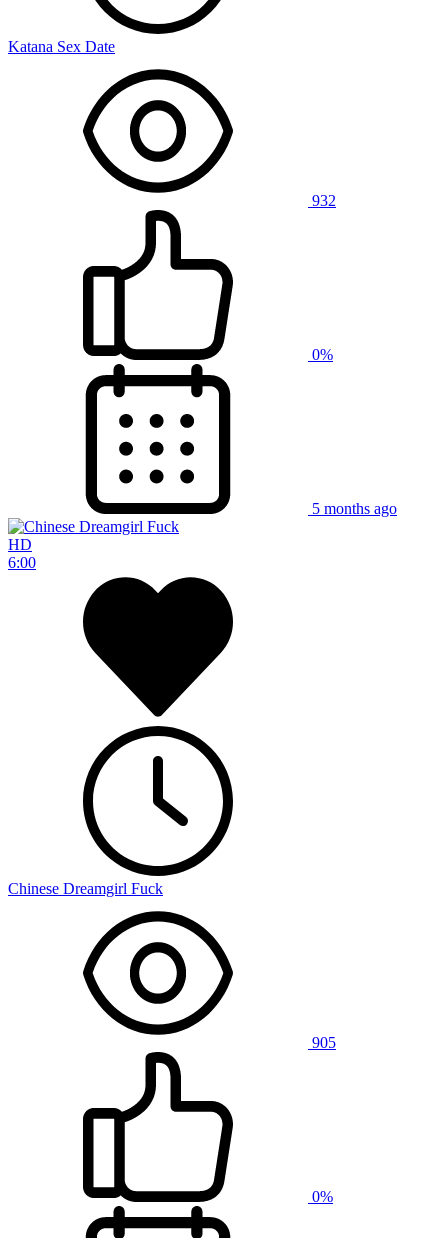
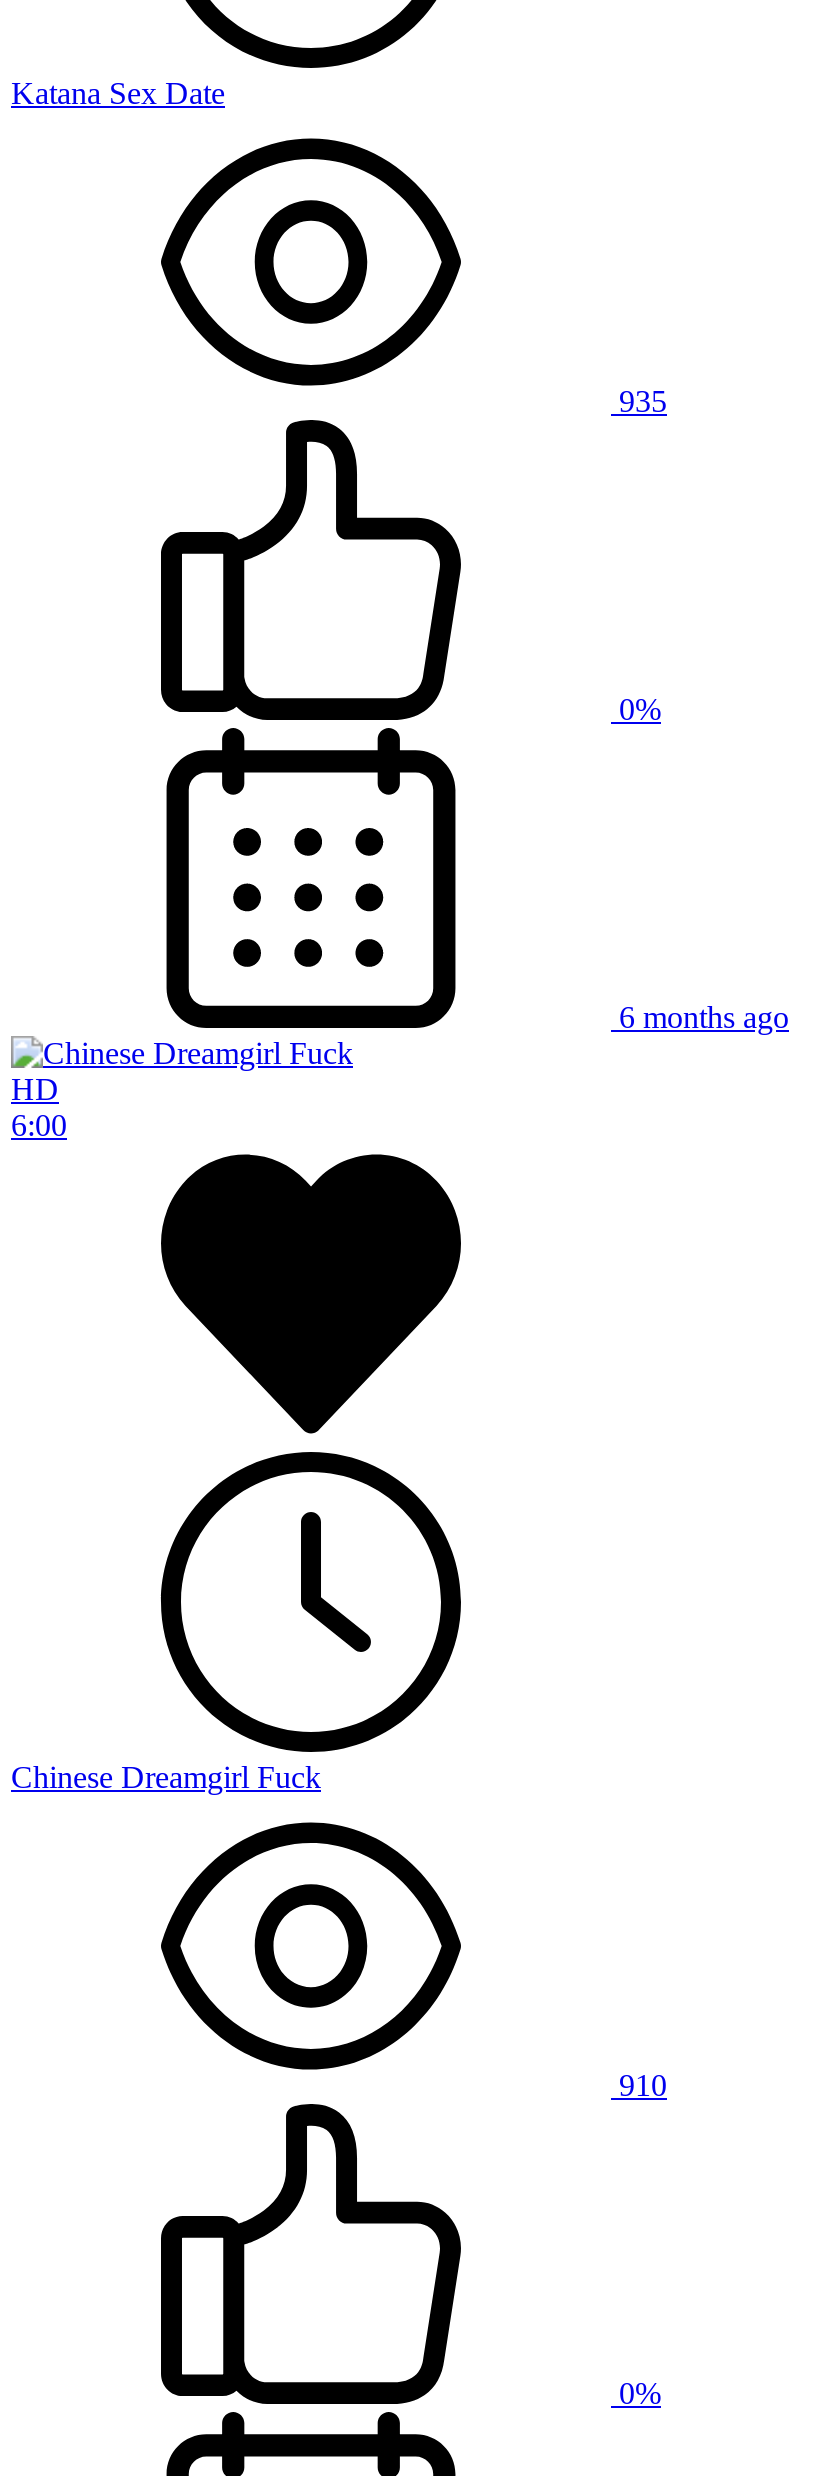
- 932
+ 935

- 5 months ago
+ 6 months ago

- 905
+ 910
